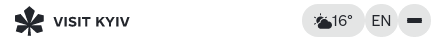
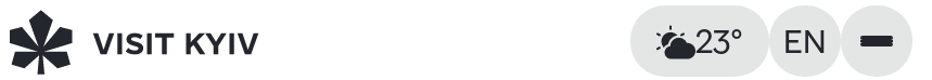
- 16° EN
+ 23° EN
